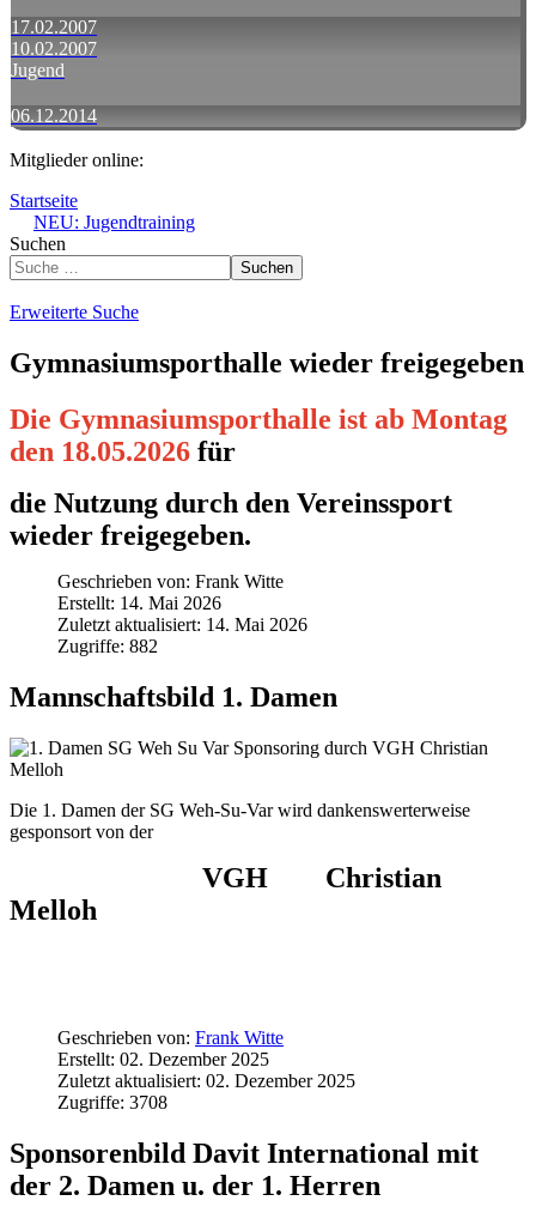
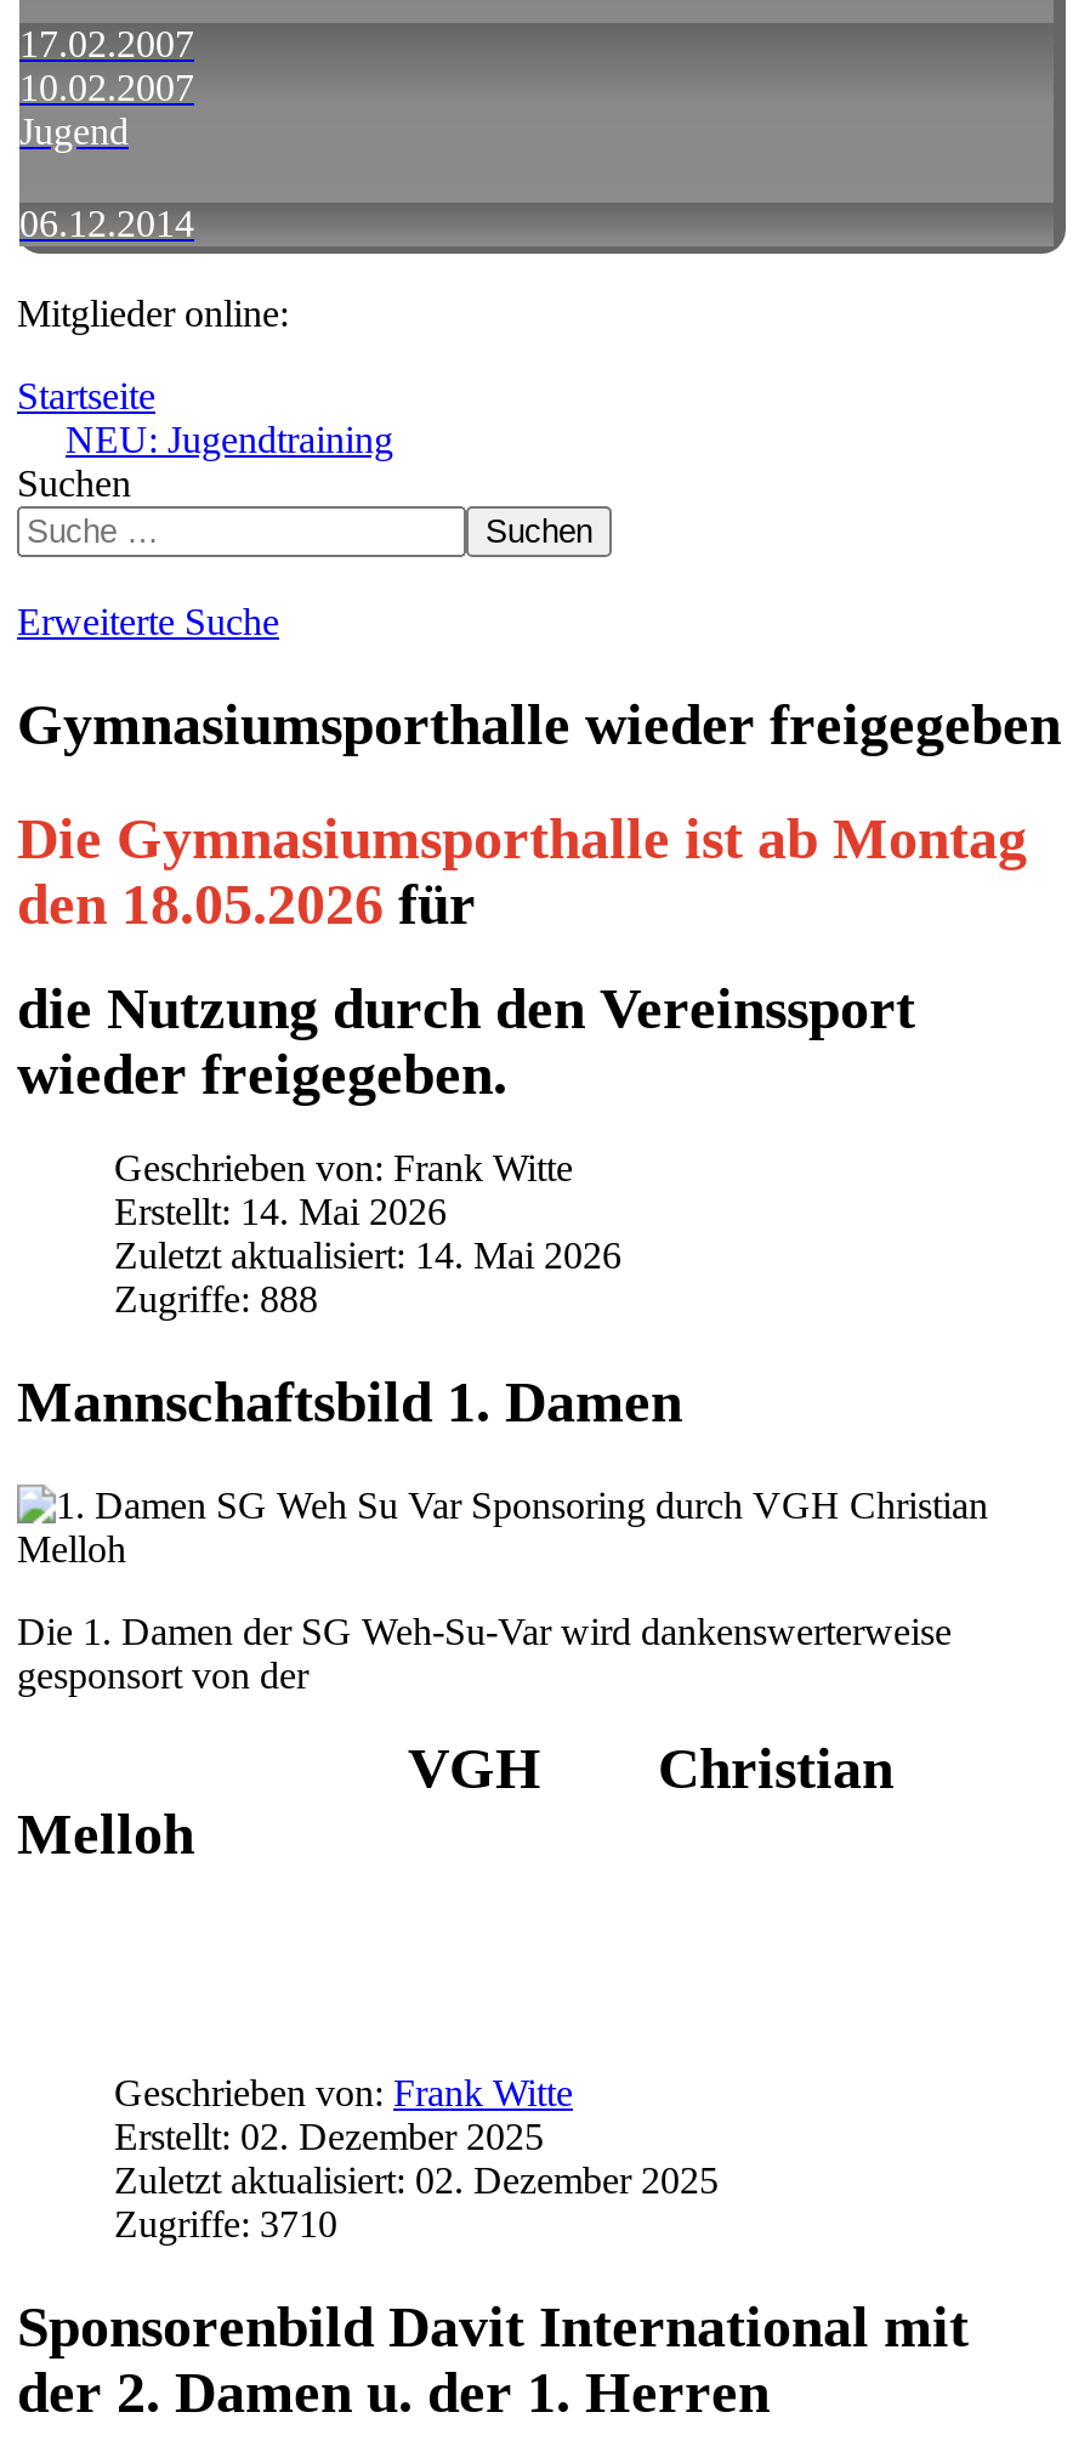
- Zugriffe: 882
+ Zugriffe: 888

- Zugriffe: 3708
+ Zugriffe: 3710
